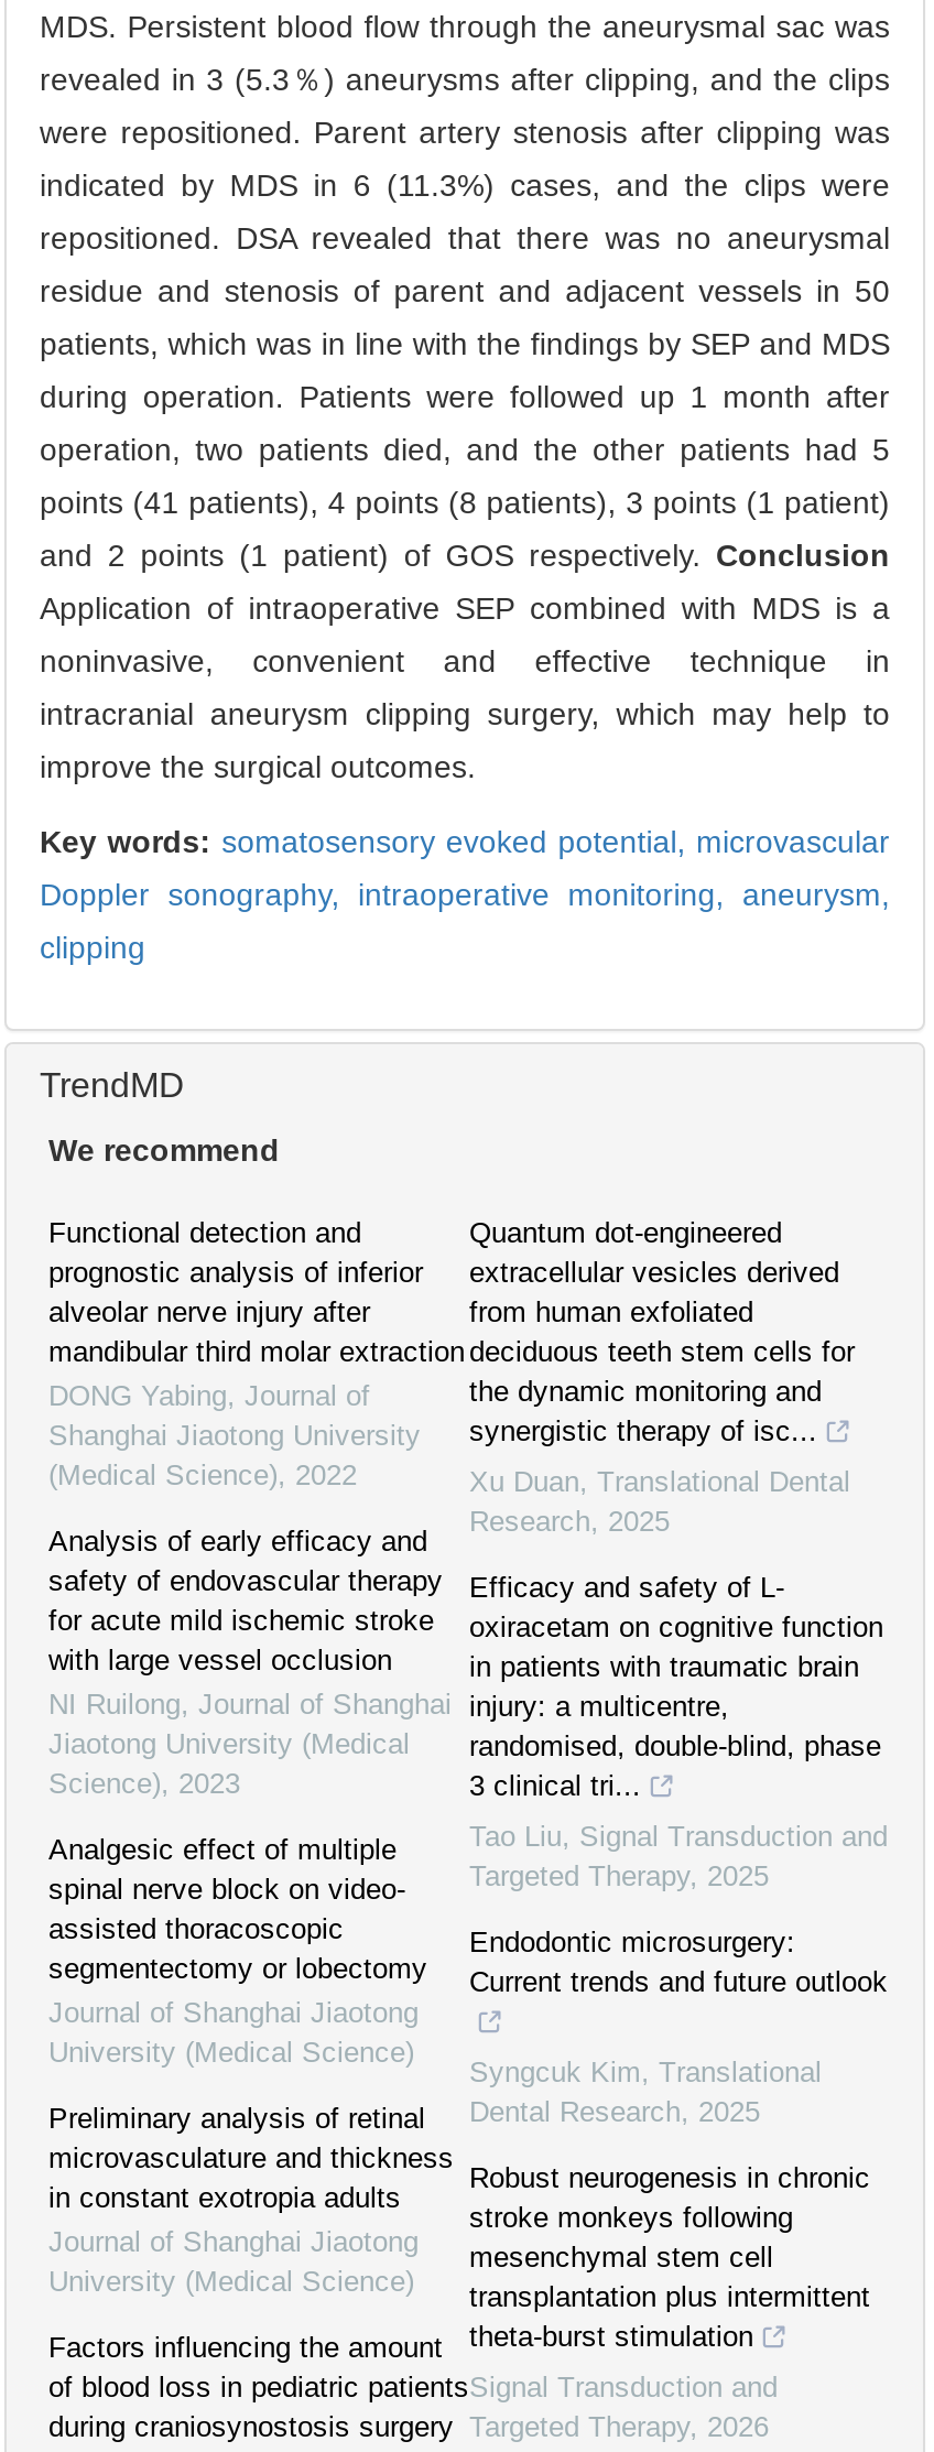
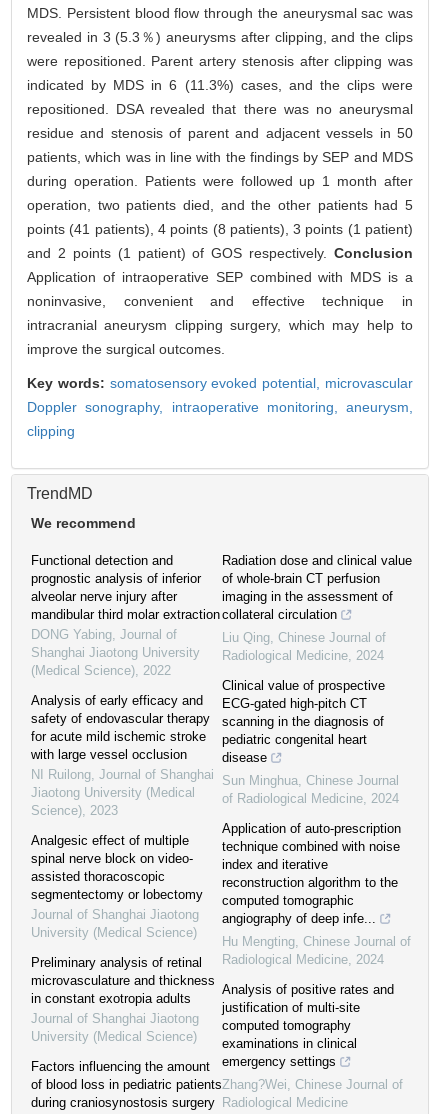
- Quantum dot-engineered
- extracellular vesicles derived
- from human exfoliated
- deciduous teeth stem cells for
- the dynamic monitoring and
- synergistic therapy of isc...
+ Radiation dose and clinical value
+ of whole-brain CT perfusion
+ imaging in the assessment of
+ collateral circulation

- Xu Duan, Translational Dental
- Research, 2025
+ Liu Qing, Chinese Journal of
+ Radiological Medicine, 2024

- Efficacy and safety of L-
- oxiracetam on cognitive function
- in patients with traumatic brain
- injury: a multicentre,
- randomised, double-blind, phase
- 3 clinical tri...
+ Clinical value of prospective
+ ECG-gated high-pitch CT
+ scanning in the diagnosis of
+ pediatric congenital heart
+ disease

- Tao Liu, Signal Transduction and
- Targeted Therapy, 2025
+ Sun Minghua, Chinese Journal
+ of Radiological Medicine, 2024

- Endodontic microsurgery:
- Current trends and future outlook
+ Application of auto-prescription
+ technique combined with noise
+ index and iterative
+ reconstruction algorithm to the
+ computed tomographic
+ angiography of deep infe...

- Syngcuk Kim, Translational
- Dental Research, 2025
+ Hu Mengting, Chinese Journal of
+ Radiological Medicine, 2024

- Robust neurogenesis in chronic
- stroke monkeys following
- mesenchymal stem cell
- transplantation plus intermittent
- theta-burst stimulation
+ Analysis of positive rates and
+ justification of multi-site
+ computed tomography
+ examinations in clinical
+ emergency settings

- Signal Transduction and
- Targeted Therapy, 2026
+ Zhang?Wei, Chinese Journal of
+ Radiological Medicine
